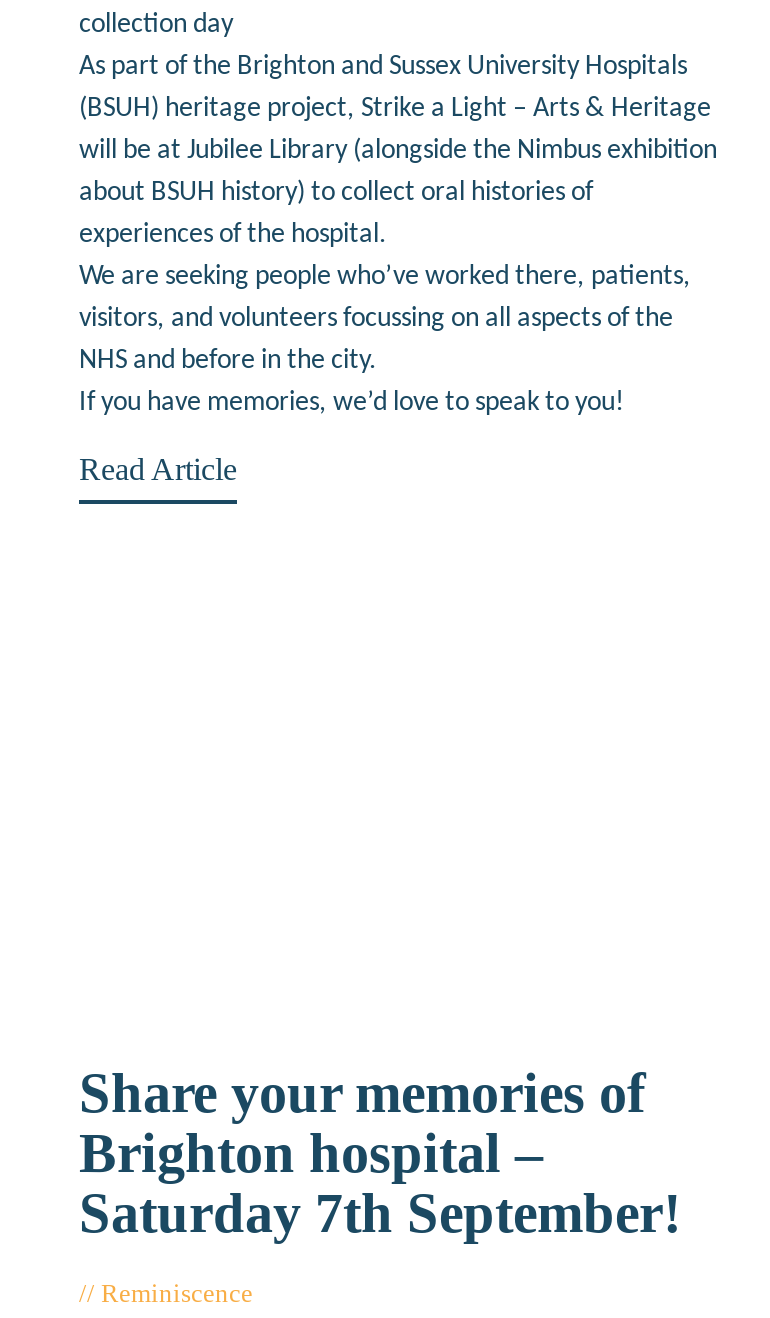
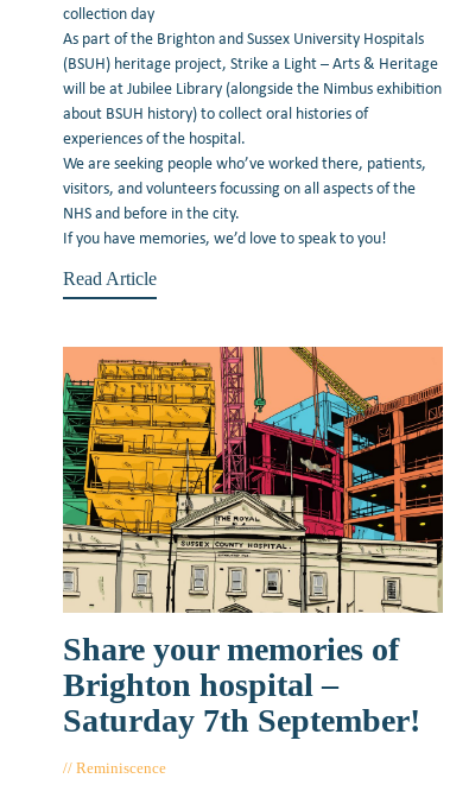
+ [image]
